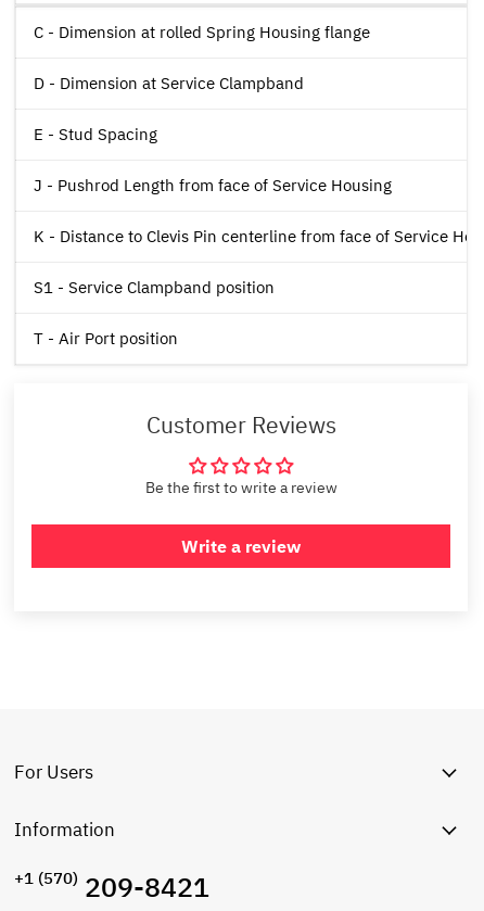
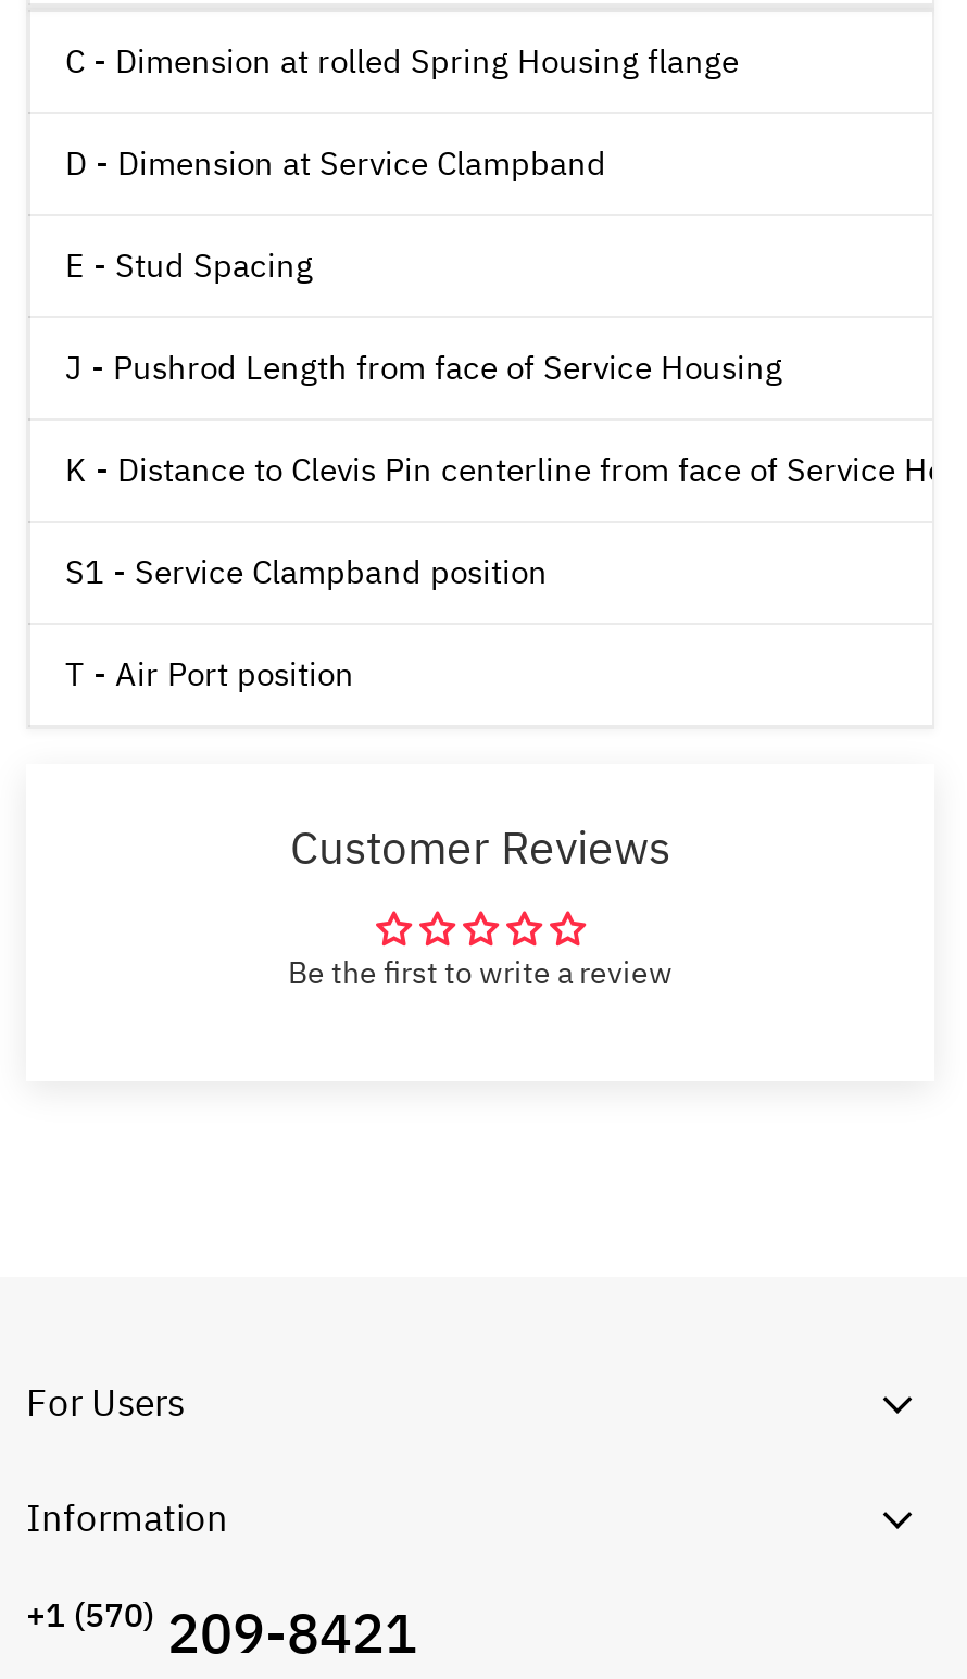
- Write a review
